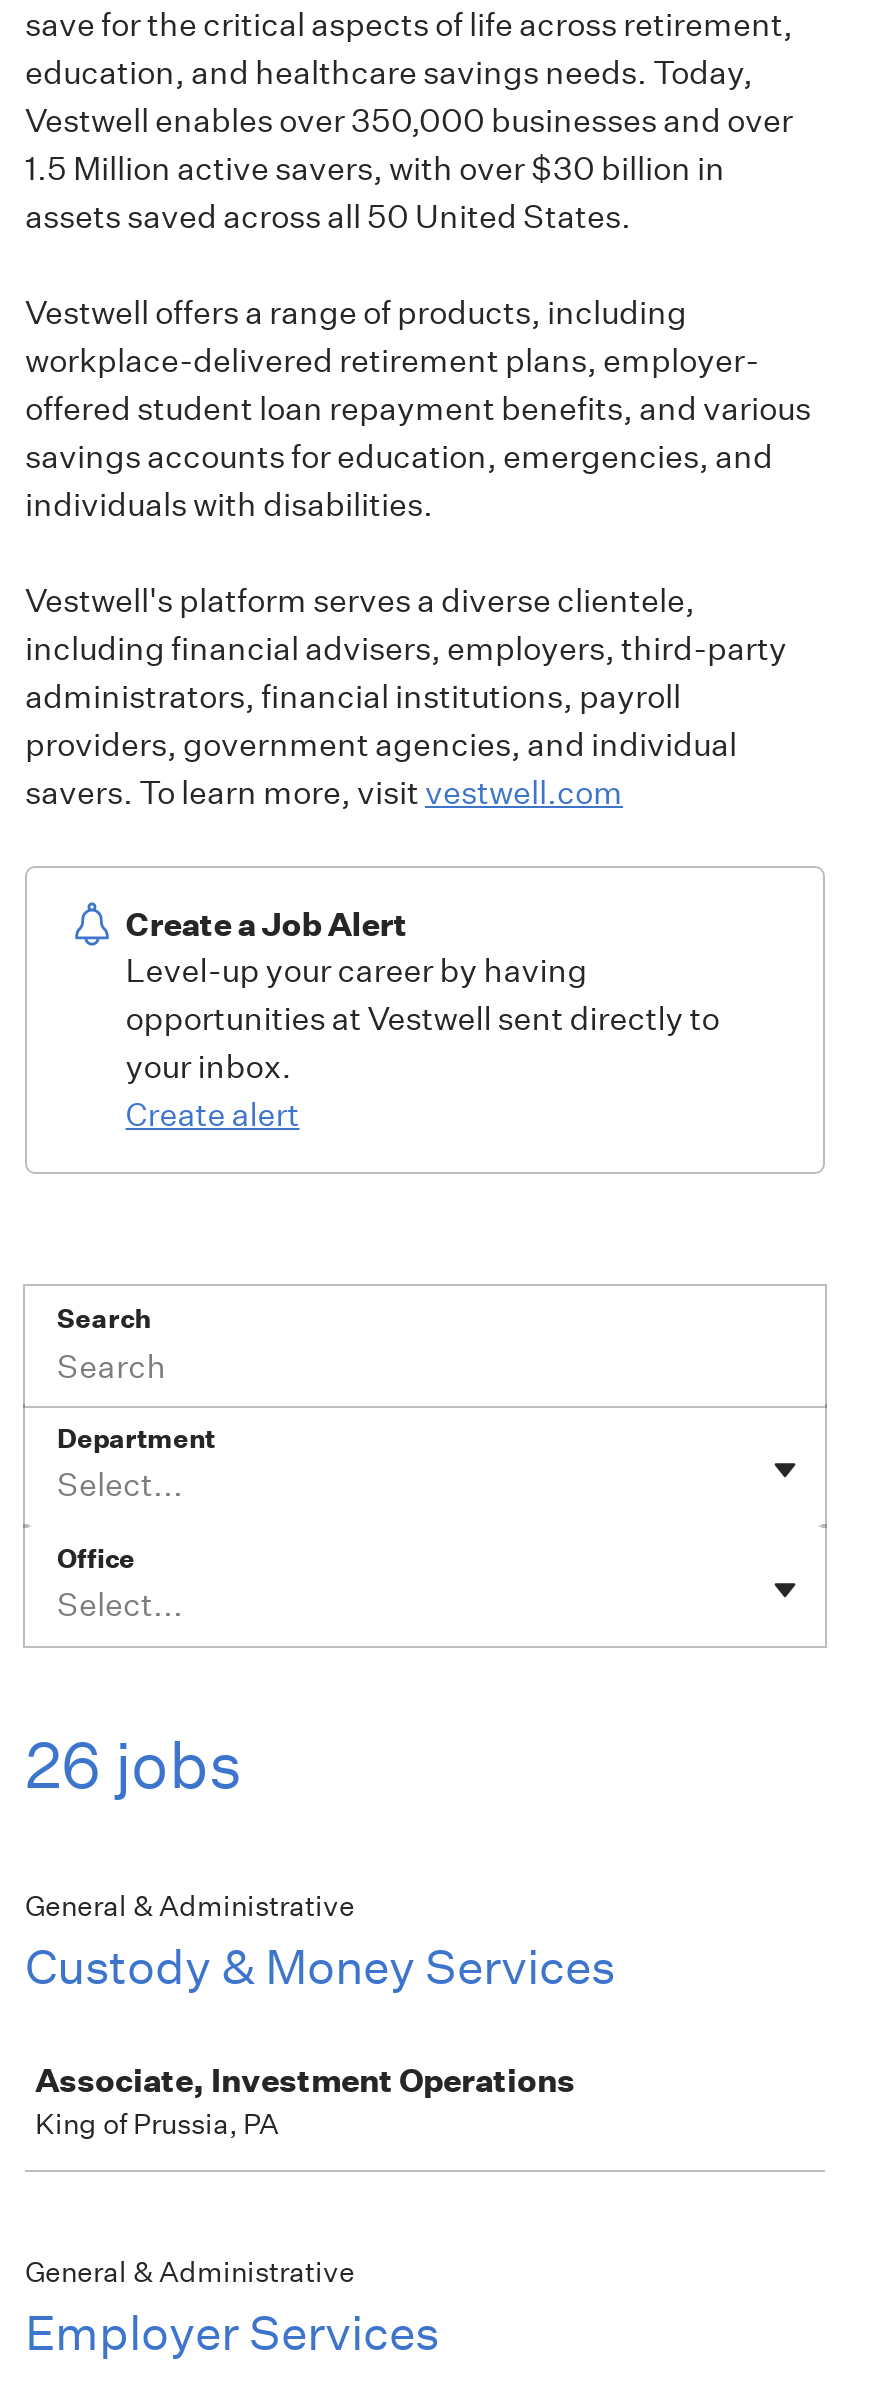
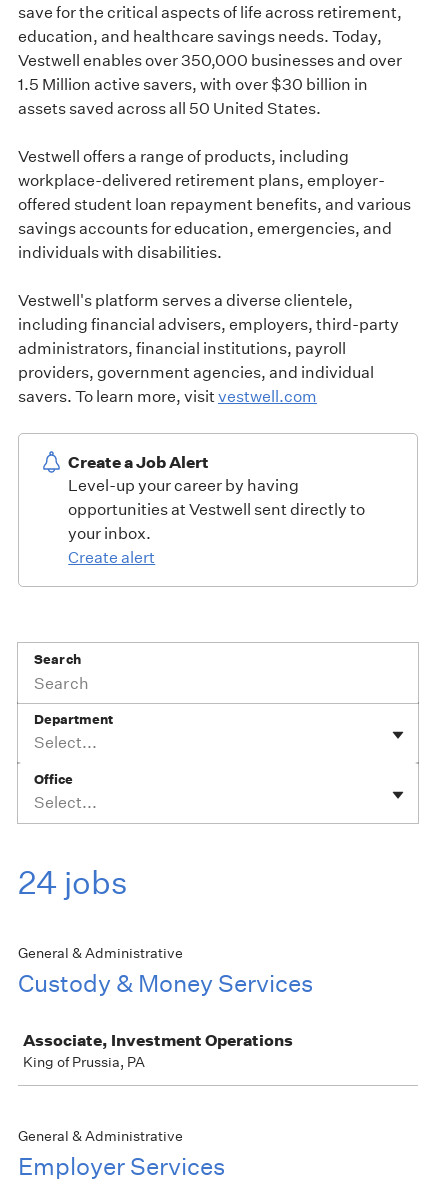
- 26 jobs
+ 24 jobs
